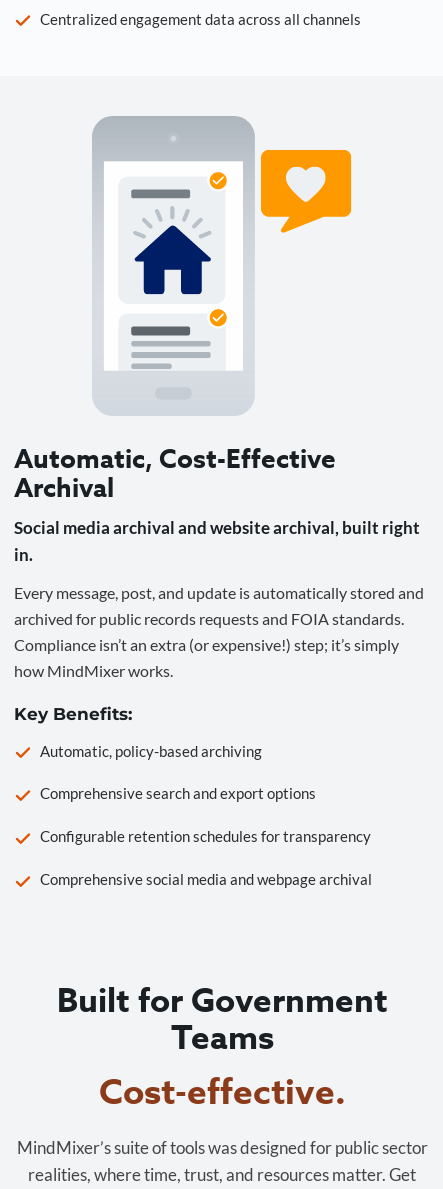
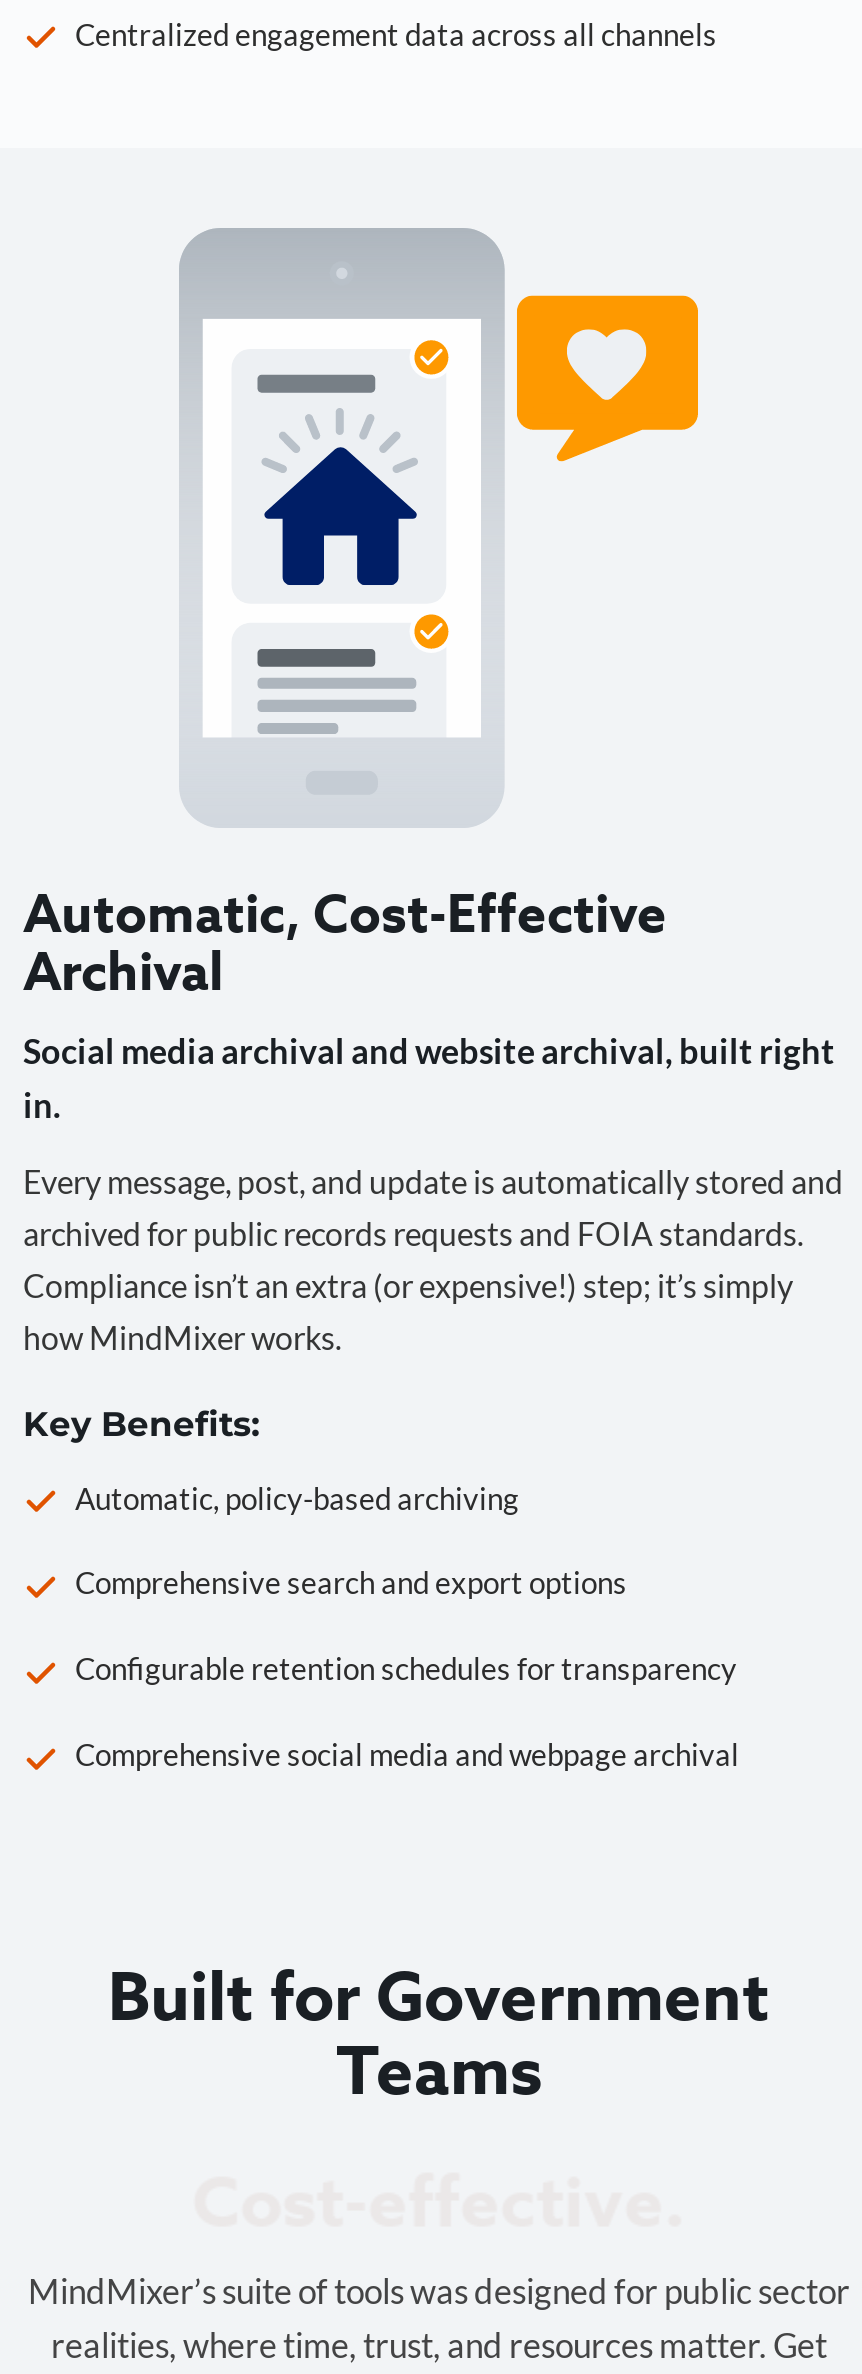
- Cost-effective.
